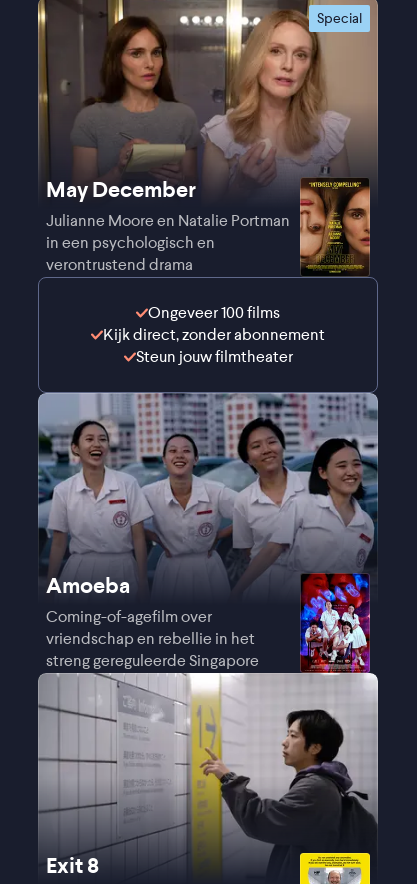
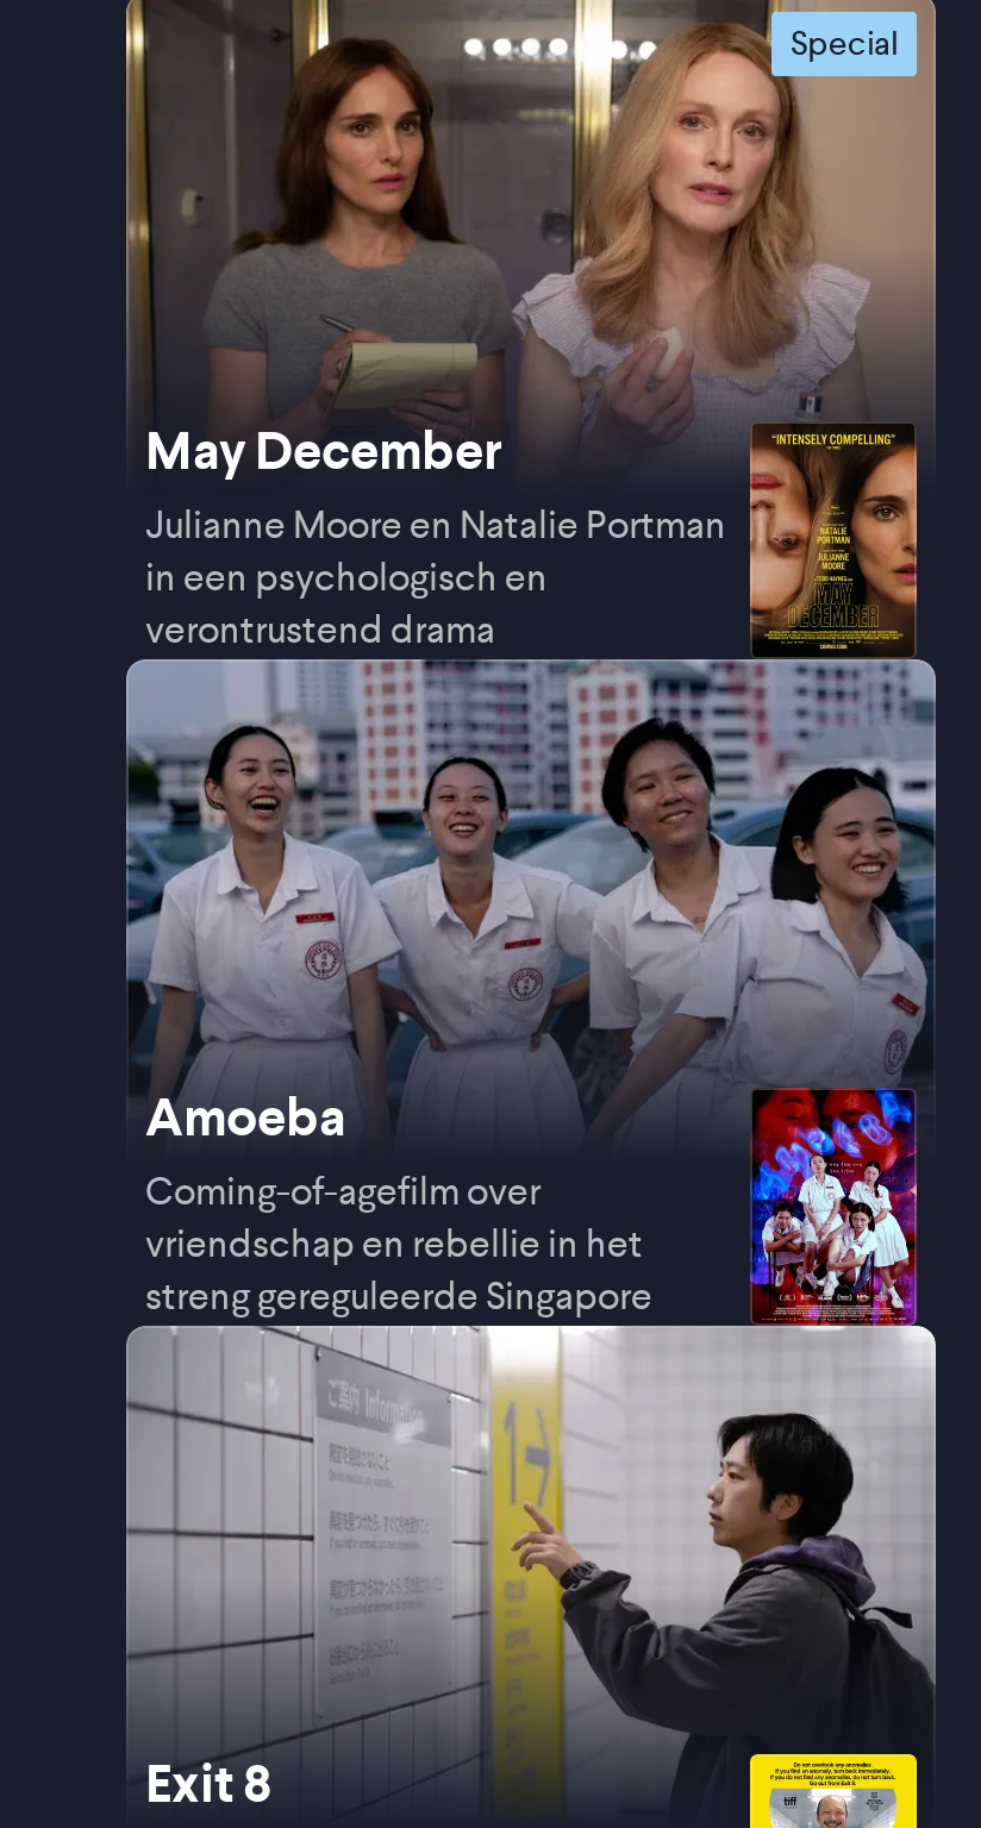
- [image]
- Ongeveer 100 films
- Kijk direct, zonder abonnement
- Steun jouw filmtheater
